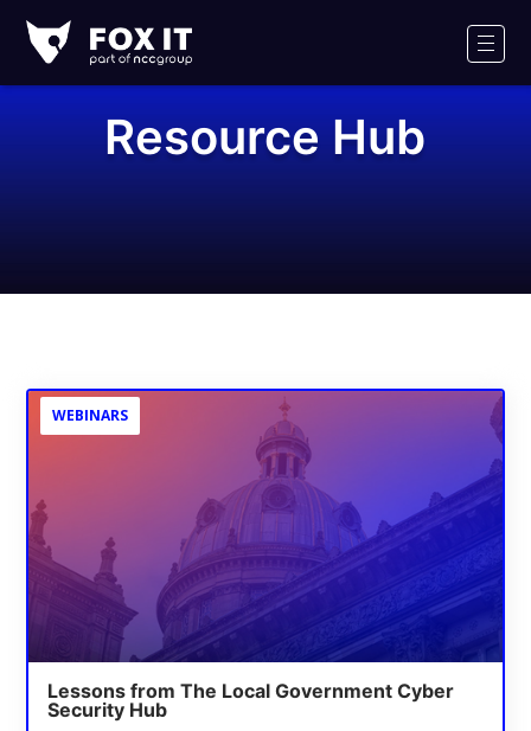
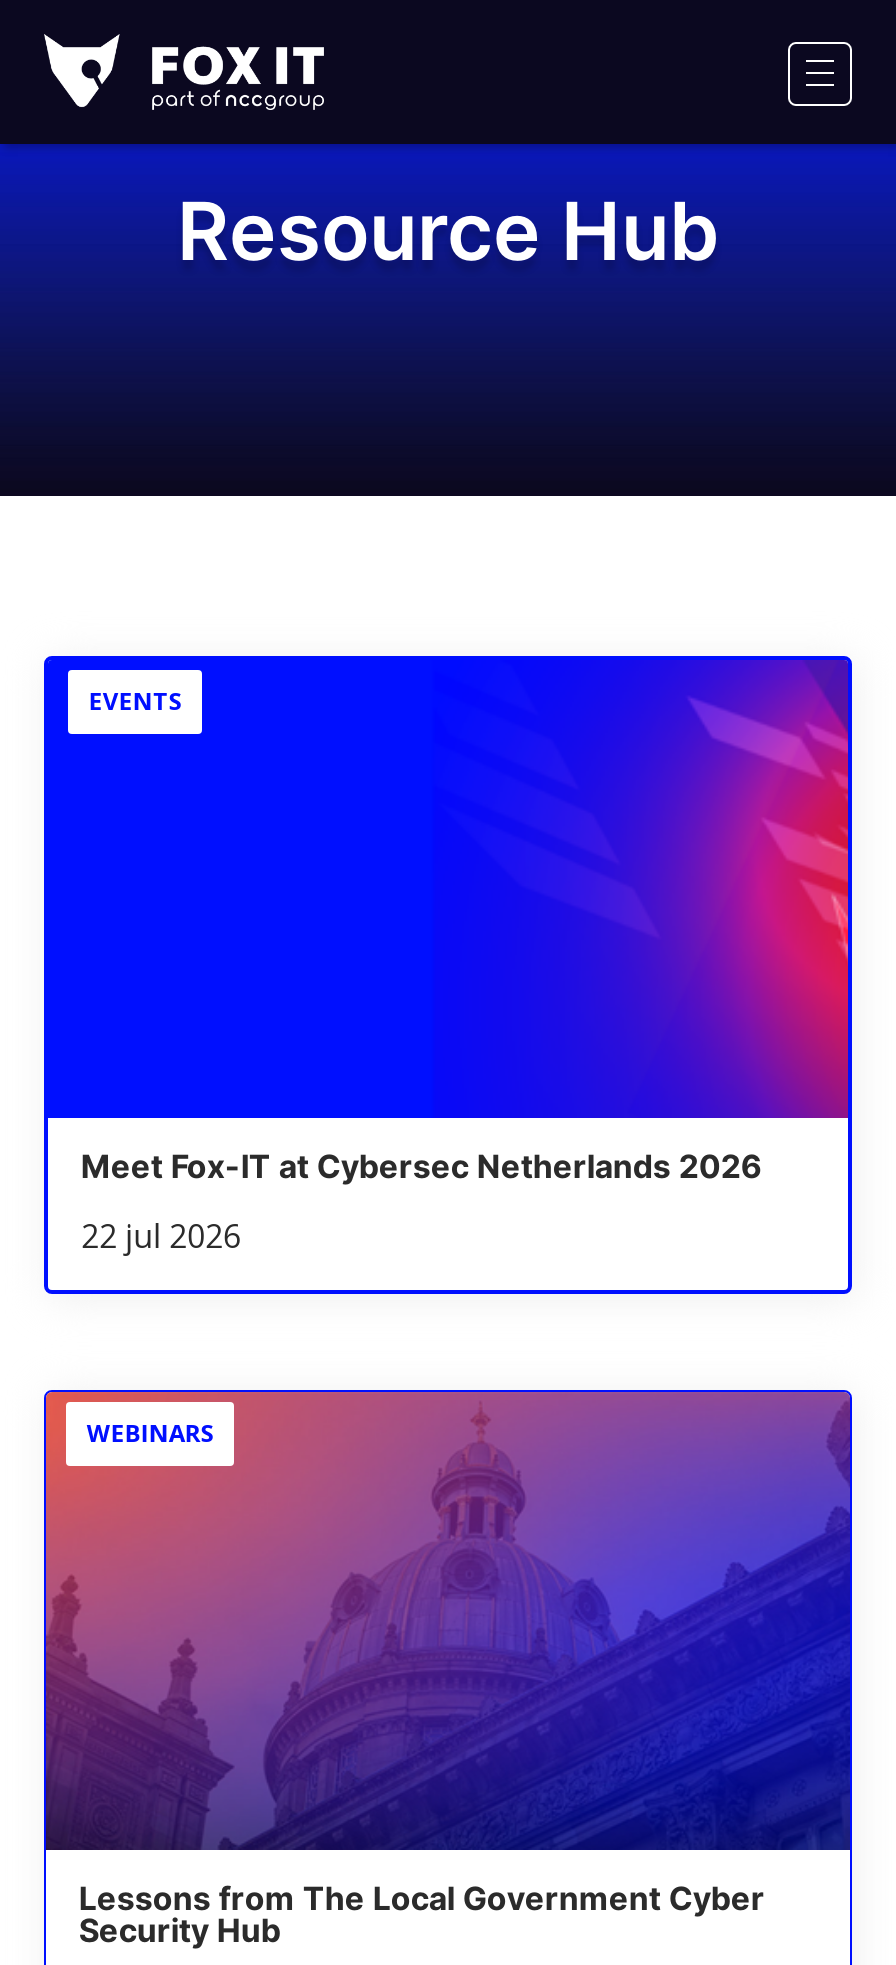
+ [image]
+ EVENTS

+ Meet Fox-IT at Cybersec Netherlands 2026
+ 22 jul 2026
